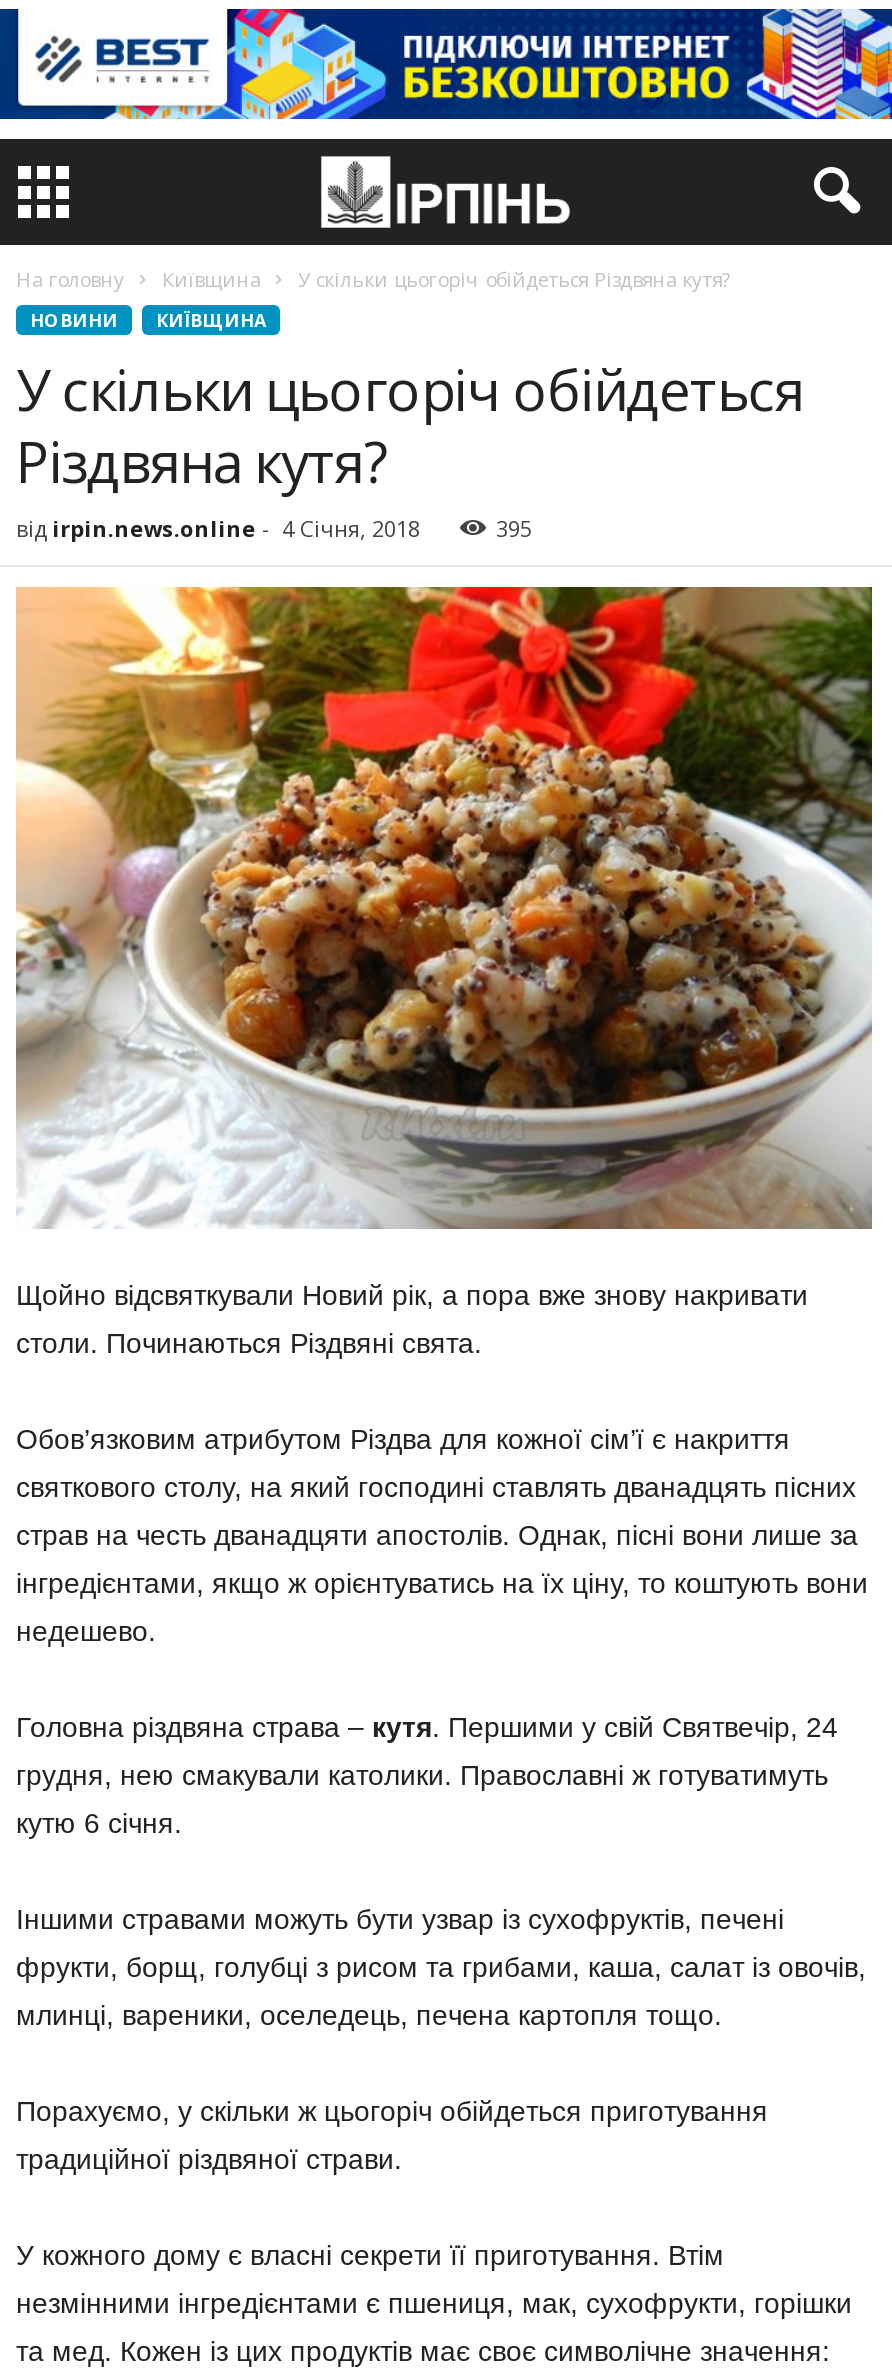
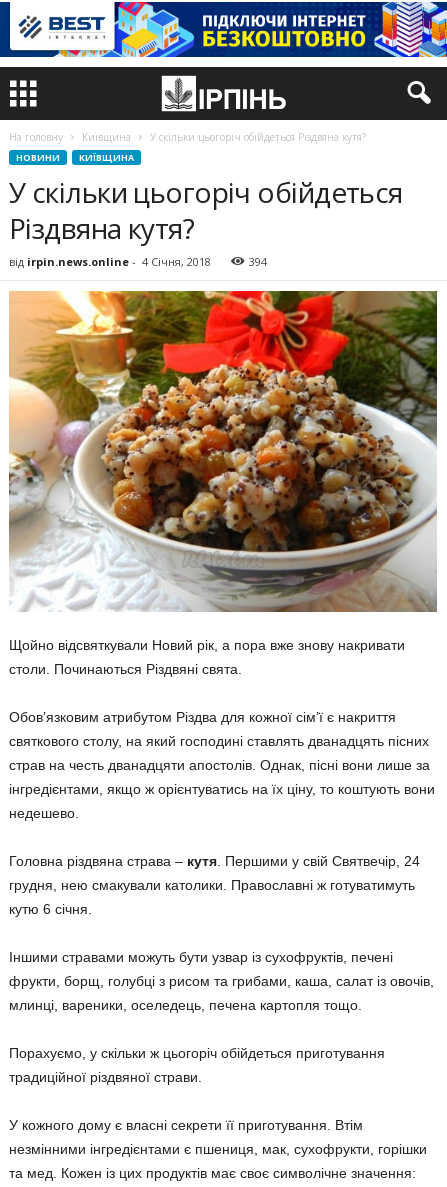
- 395
+ 394
